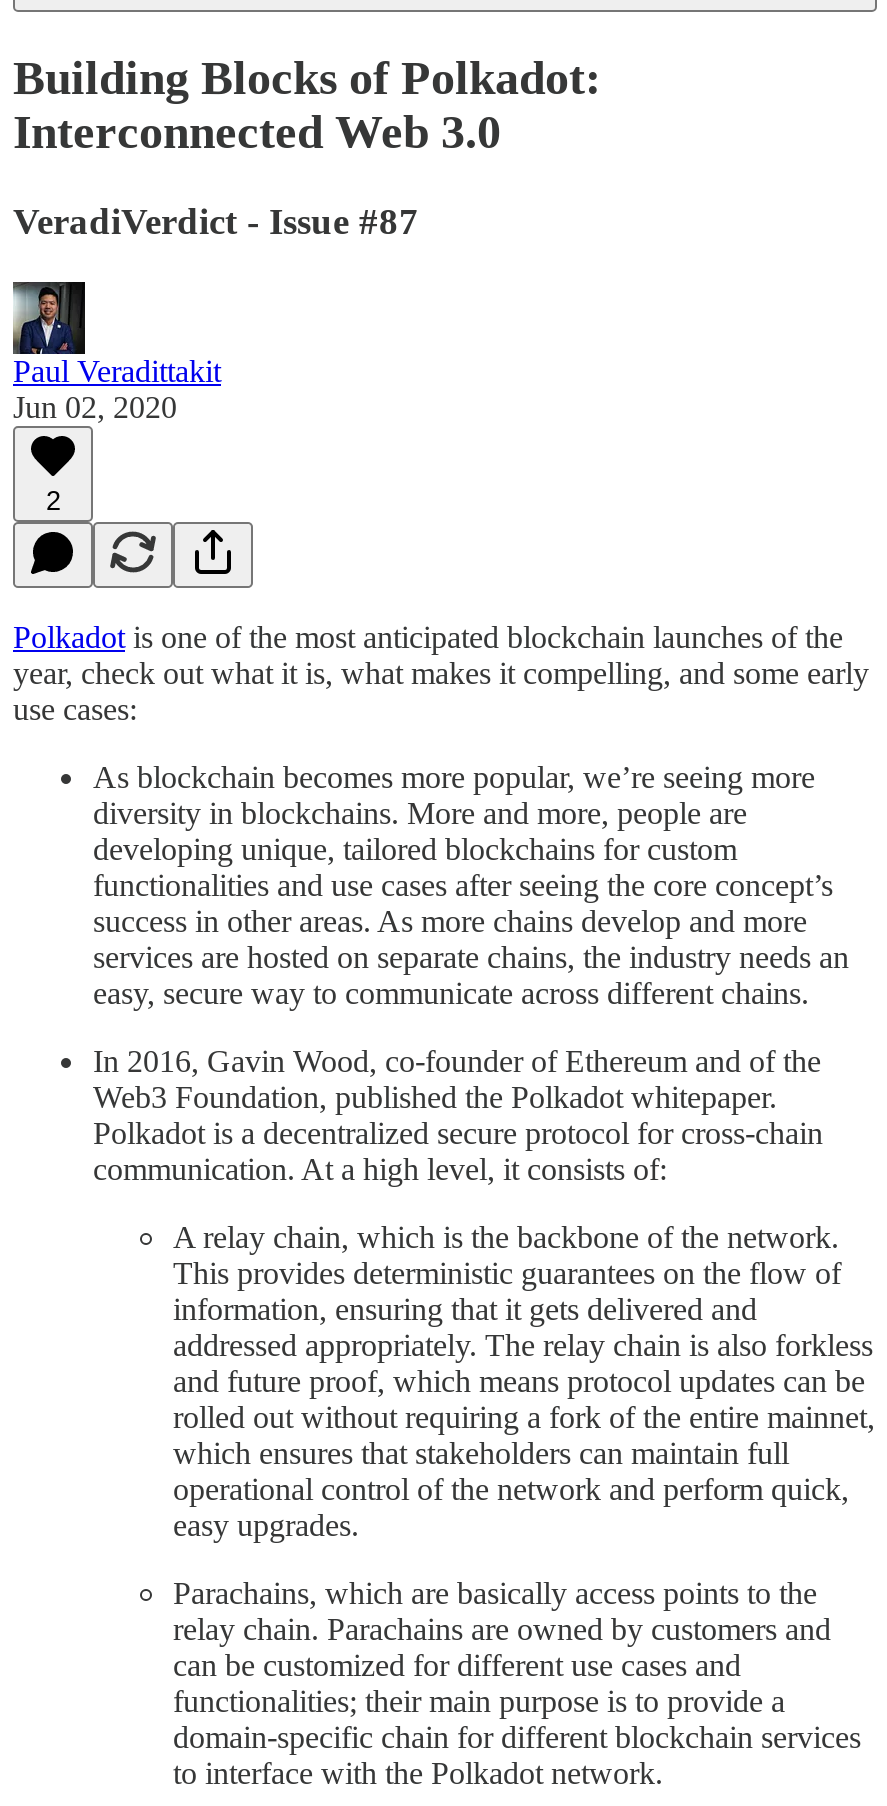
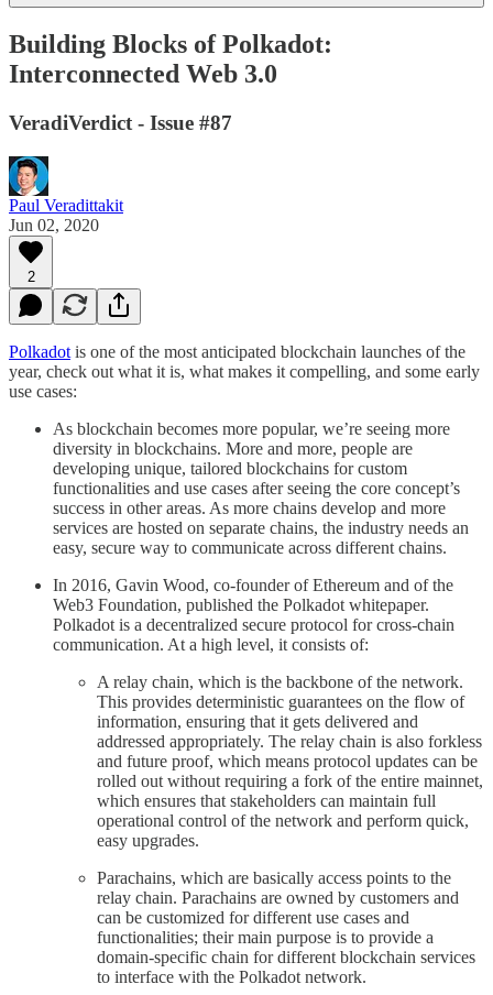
- [image]
+ [image]
